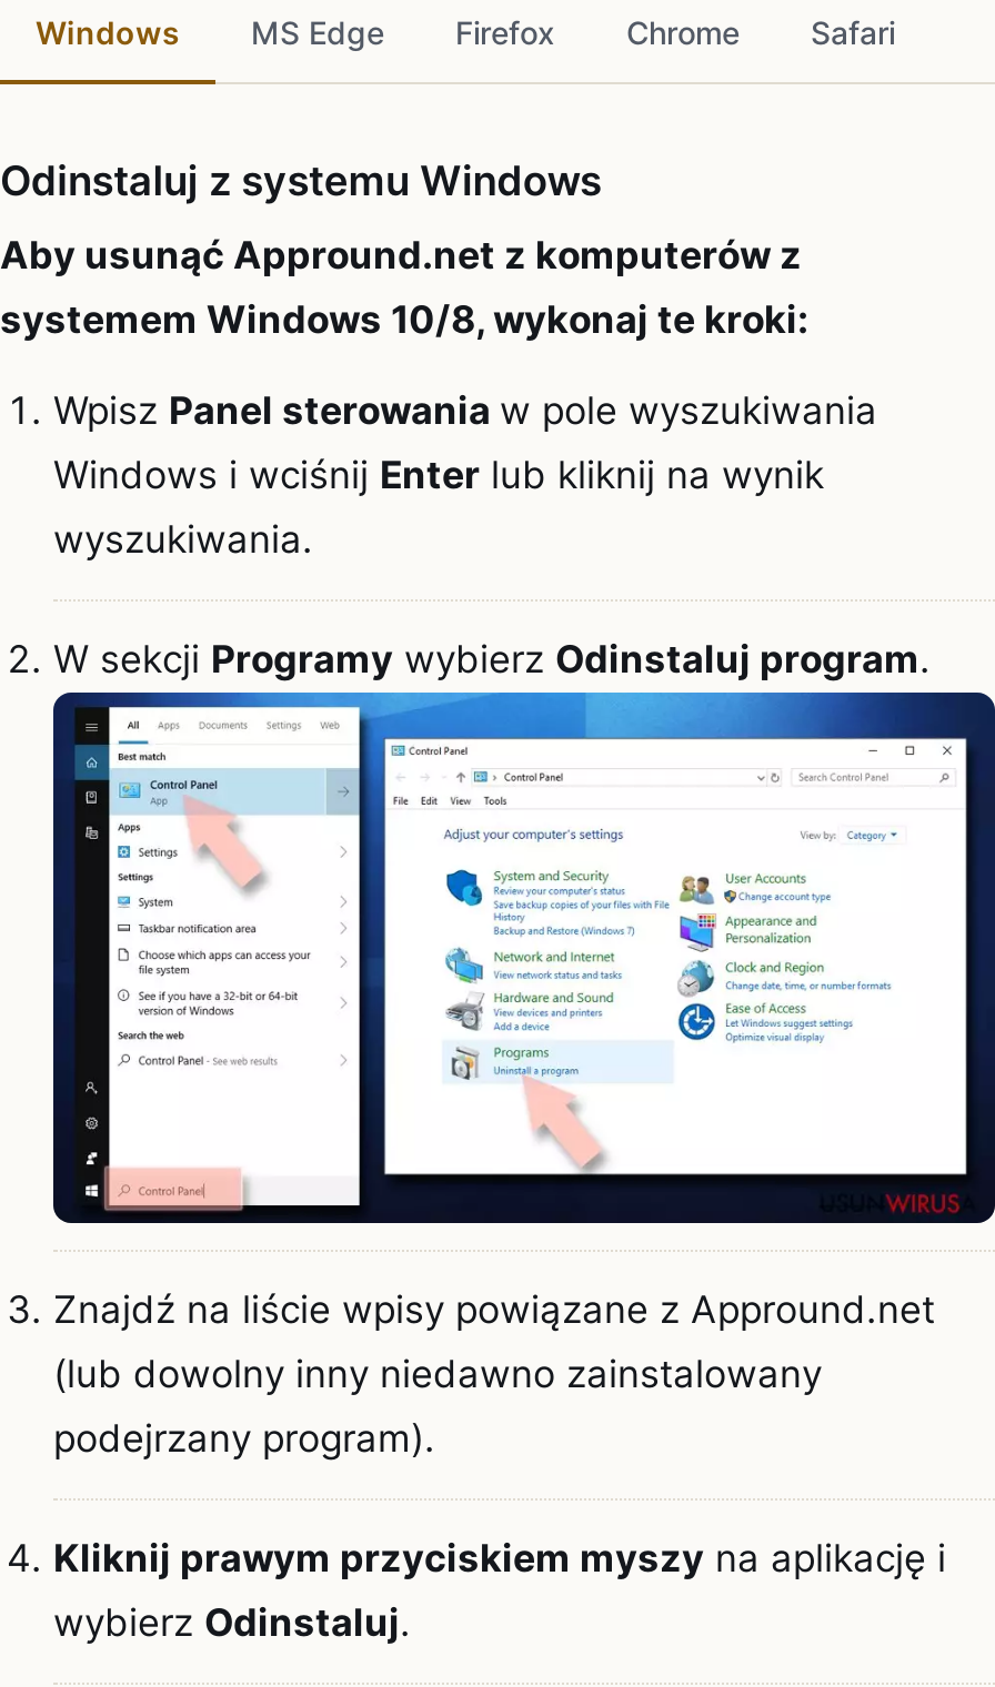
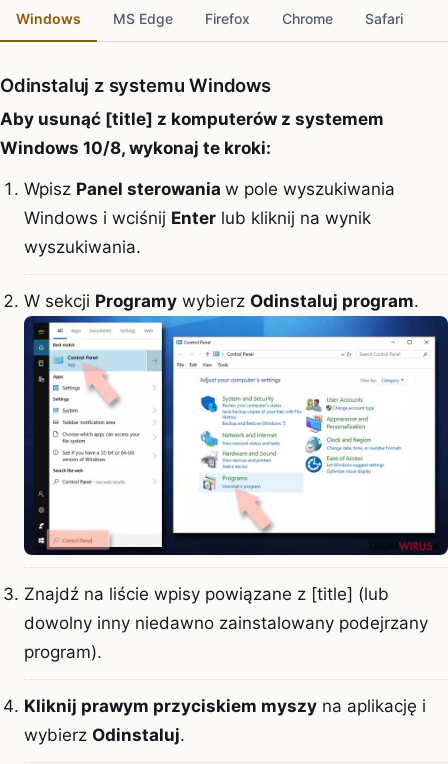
- Aby usunąć Appround.net z komputerów z
- systemem Windows 10/8, wykonaj te kroki:
+ Aby usunąć [title] z komputerów z systemem
+ Windows 10/8, wykonaj te kroki:

- Znajdź na liście wpisy powiązane z Appround.net
- (lub dowolny inny niedawno zainstalowany
- podejrzany program).
+ Znajdź na liście wpisy powiązane z [title] (lub
+ dowolny inny niedawno zainstalowany podejrzany
+ program).
